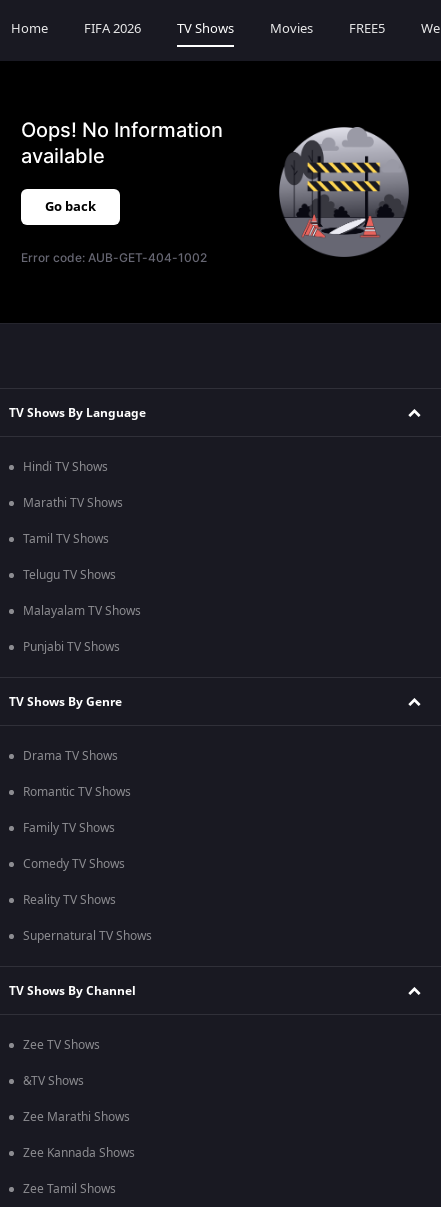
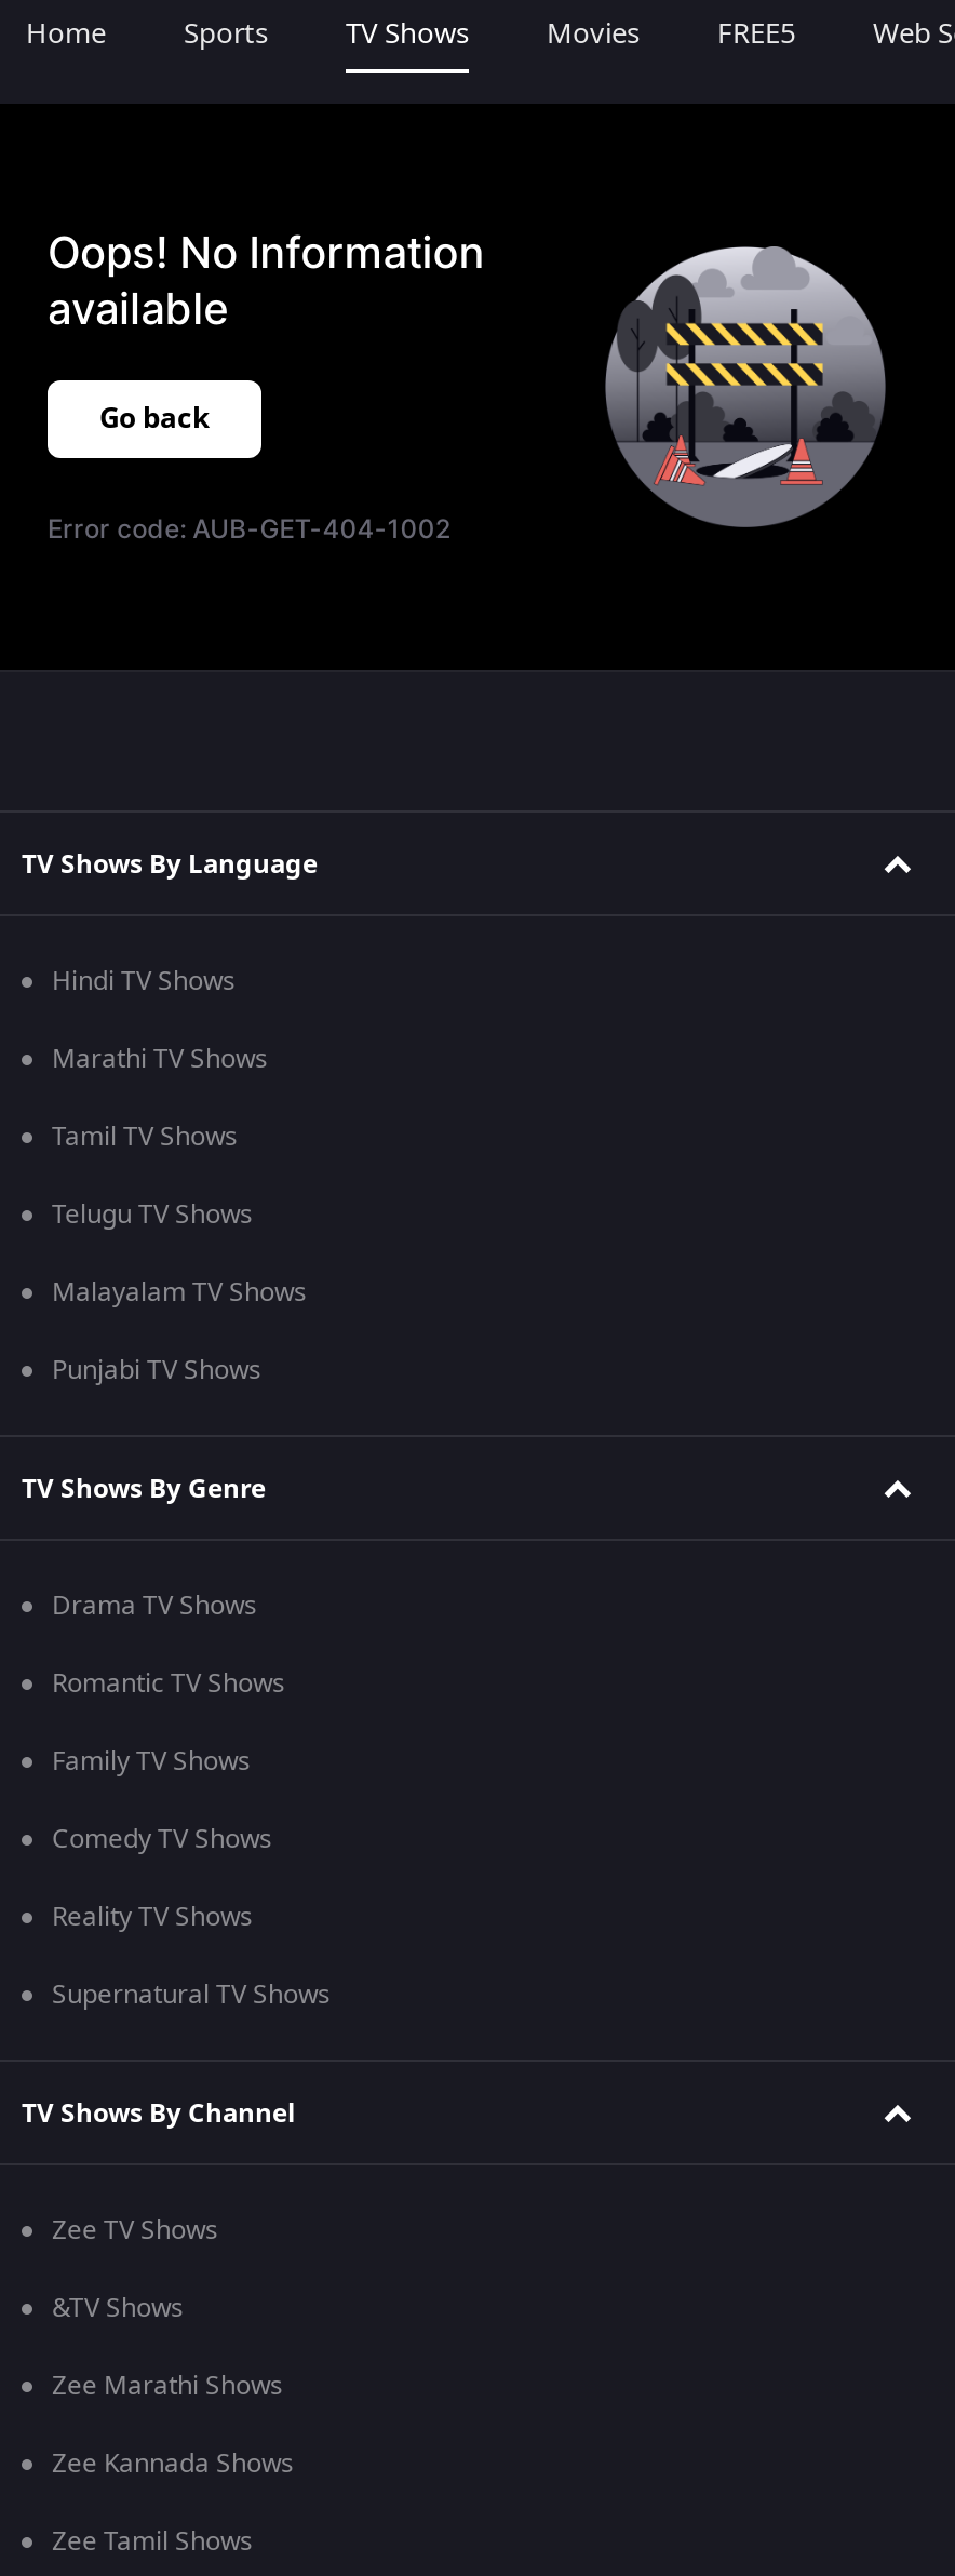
- FIFA 2026
+ Sports
